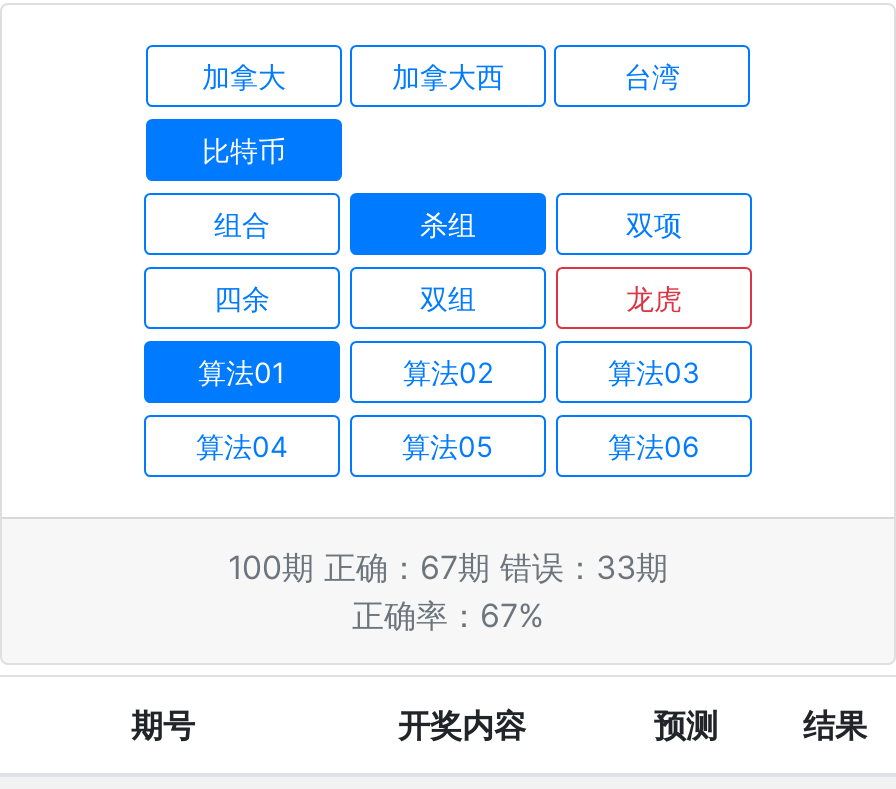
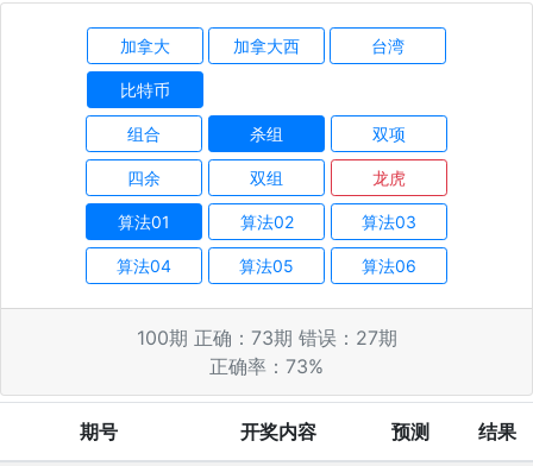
- 100期 正确：67期 错误：33期
+ 100期 正确：73期 错误：27期

- 正确率：67%
+ 正确率：73%
